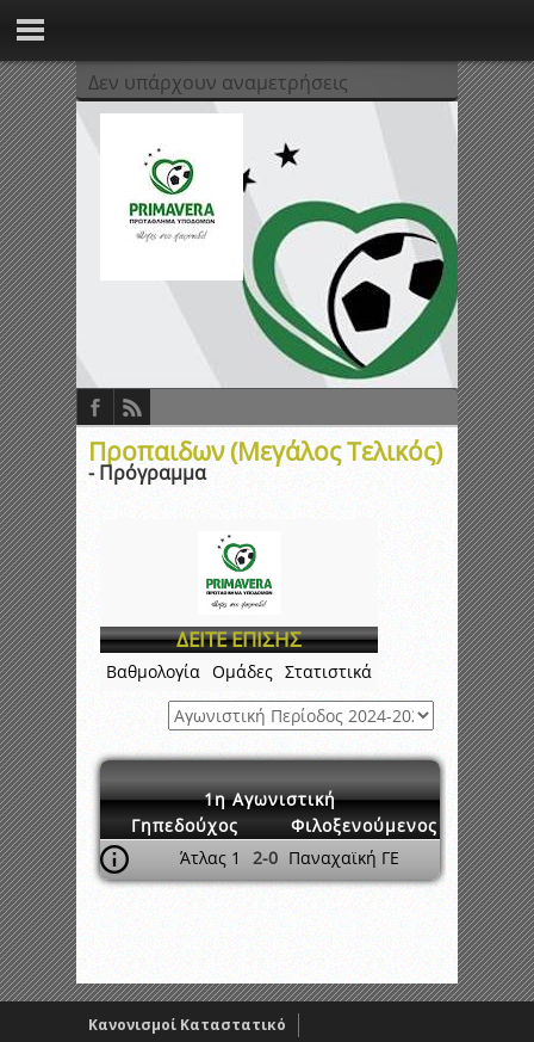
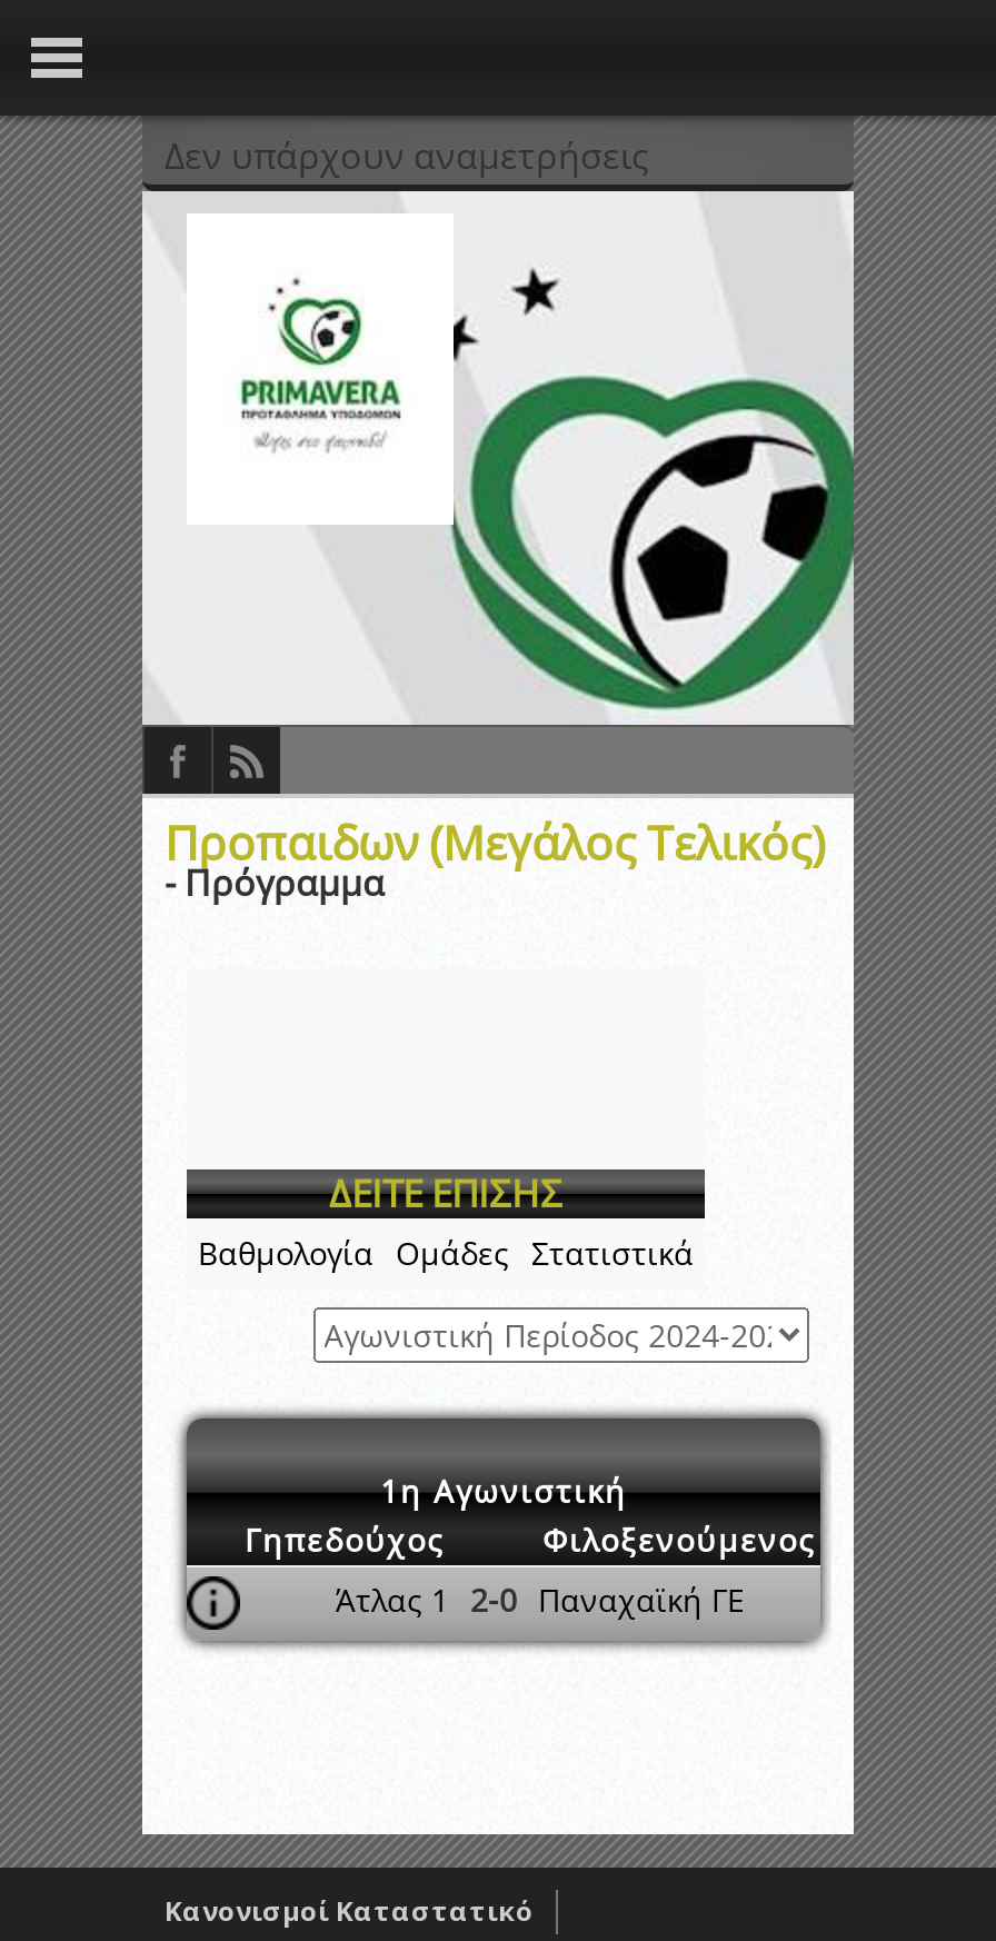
- [image]
